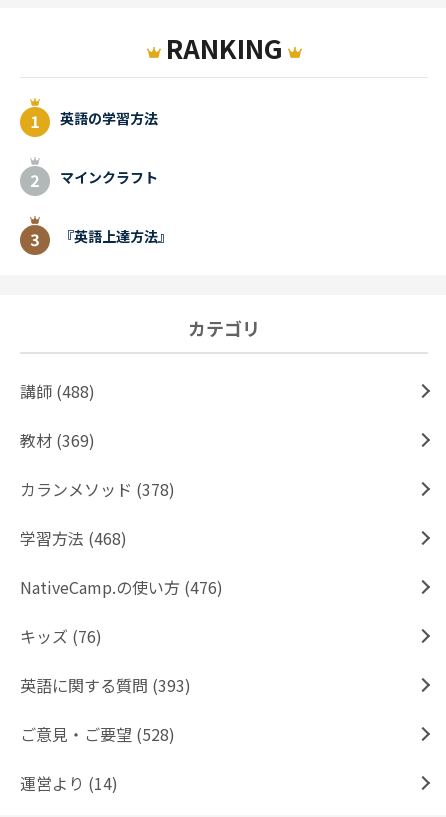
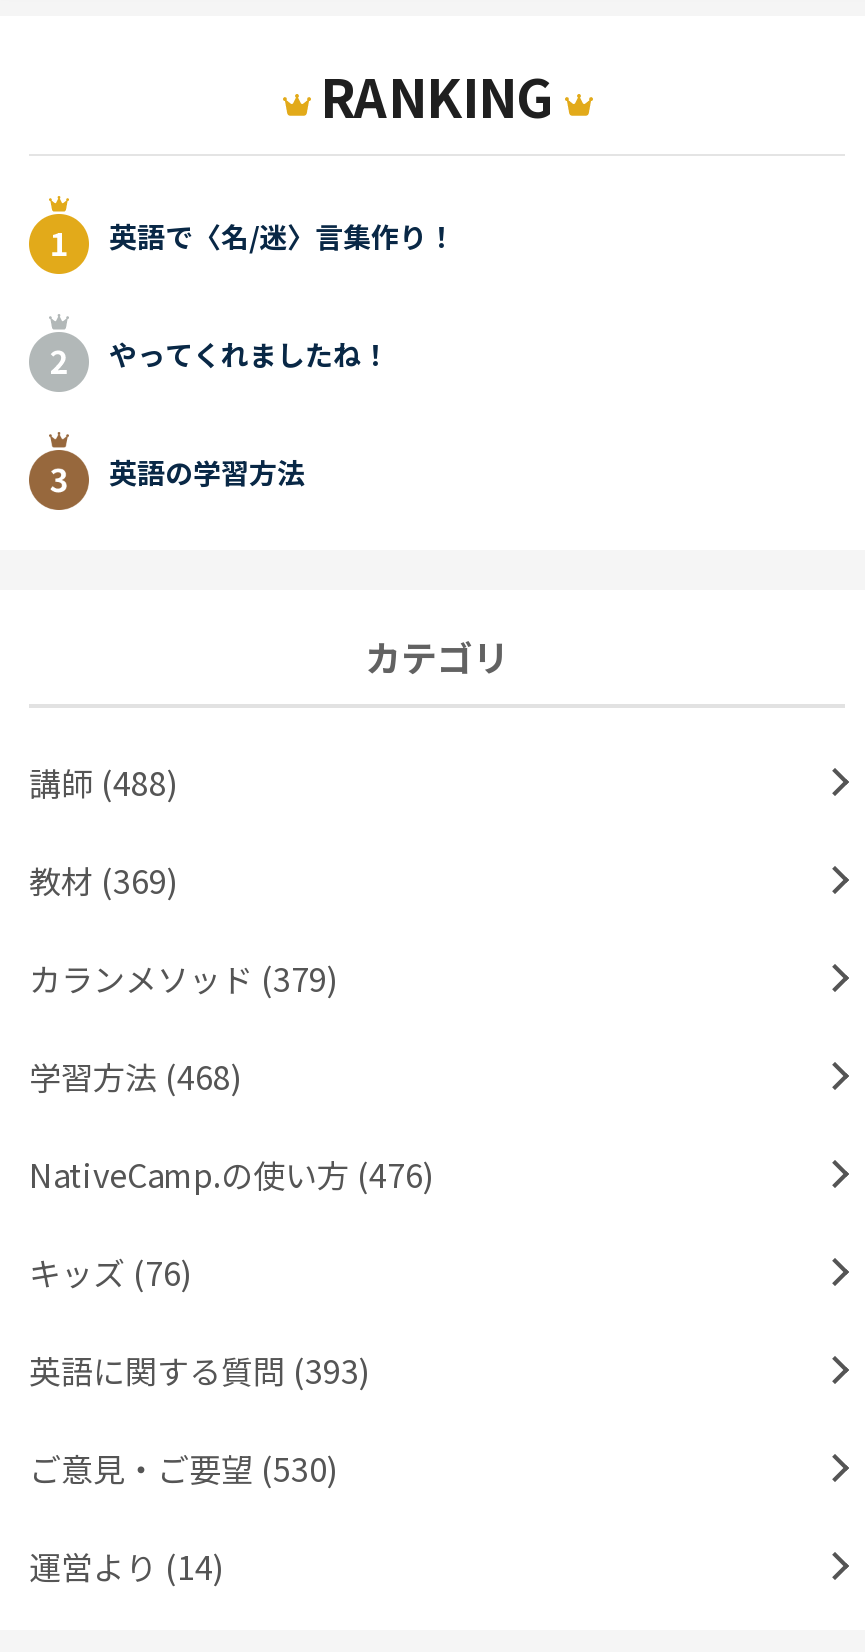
+ 英語で〈名/迷〉言集作り！
+ やってくれましたね！

moved down: 英語の学習方法

- マインクラフト
- 『英語上達方法』

- カランメソッド (378)
+ カランメソッド (379)

- ご意見・ご要望 (528)
+ ご意見・ご要望 (530)
